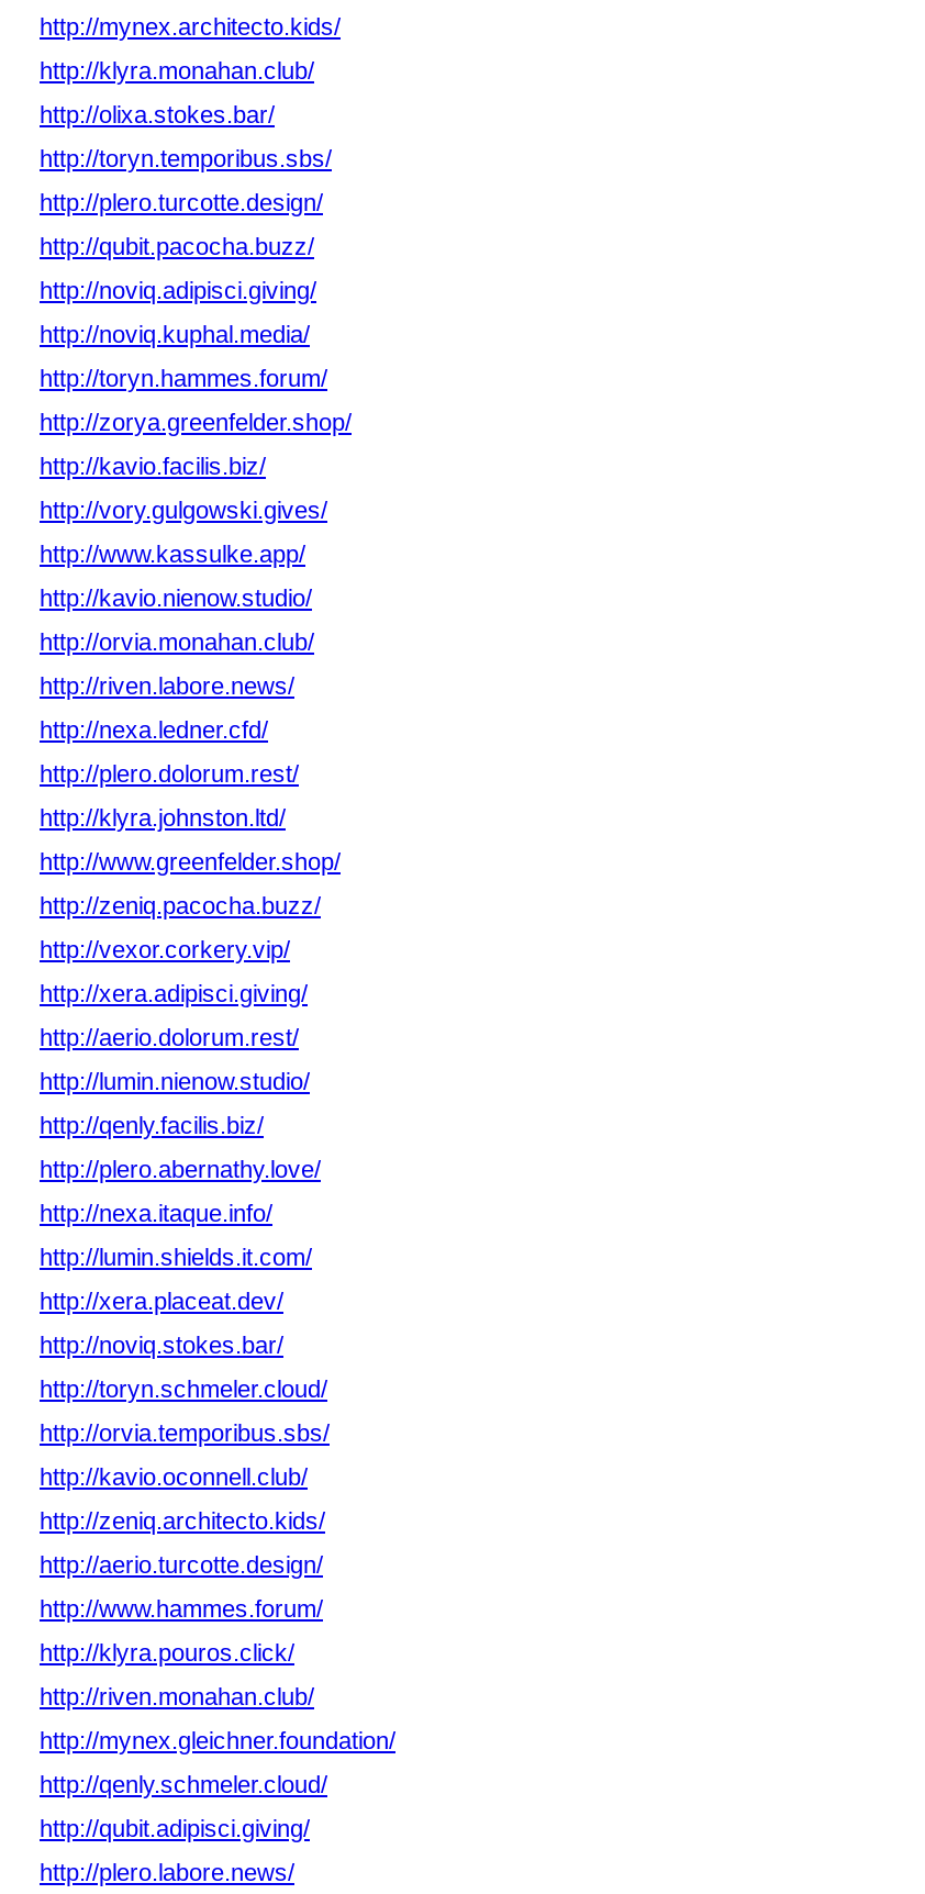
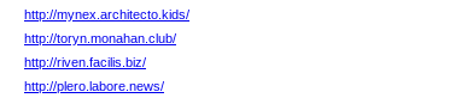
- http://klyra.monahan.club/
- http://olixa.stokes.bar/
- http://toryn.temporibus.sbs/
- http://plero.turcotte.design/
- http://qubit.pacocha.buzz/
- http://noviq.adipisci.giving/
- http://noviq.kuphal.media/
- http://toryn.hammes.forum/
- http://zorya.greenfelder.shop/
- http://kavio.facilis.biz/
- http://vory.gulgowski.gives/
- http://www.kassulke.app/
- http://kavio.nienow.studio/
- http://orvia.monahan.club/
- http://riven.labore.news/
- http://nexa.ledner.cfd/
- http://plero.dolorum.rest/
- http://klyra.johnston.ltd/
- http://www.greenfelder.shop/
- http://zeniq.pacocha.buzz/
- http://vexor.corkery.vip/
- http://xera.adipisci.giving/
- http://aerio.dolorum.rest/
- http://lumin.nienow.studio/
- http://qenly.facilis.biz/
- http://plero.abernathy.love/
- http://nexa.itaque.info/
- http://lumin.shields.it.com/
- http://xera.placeat.dev/
- http://noviq.stokes.bar/
- http://toryn.schmeler.cloud/
- http://orvia.temporibus.sbs/
- http://kavio.oconnell.club/
- http://zeniq.architecto.kids/
- http://aerio.turcotte.design/
- http://www.hammes.forum/
- http://klyra.pouros.click/
- http://riven.monahan.club/
- http://mynex.gleichner.foundation/
- http://qenly.schmeler.cloud/
- http://qubit.adipisci.giving/
+ http://toryn.monahan.club/
+ http://riven.facilis.biz/
